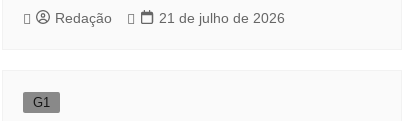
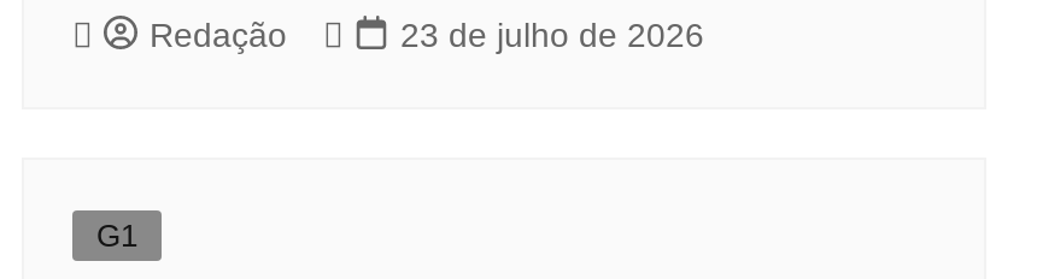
- 21 de julho de 2026
+ 23 de julho de 2026
